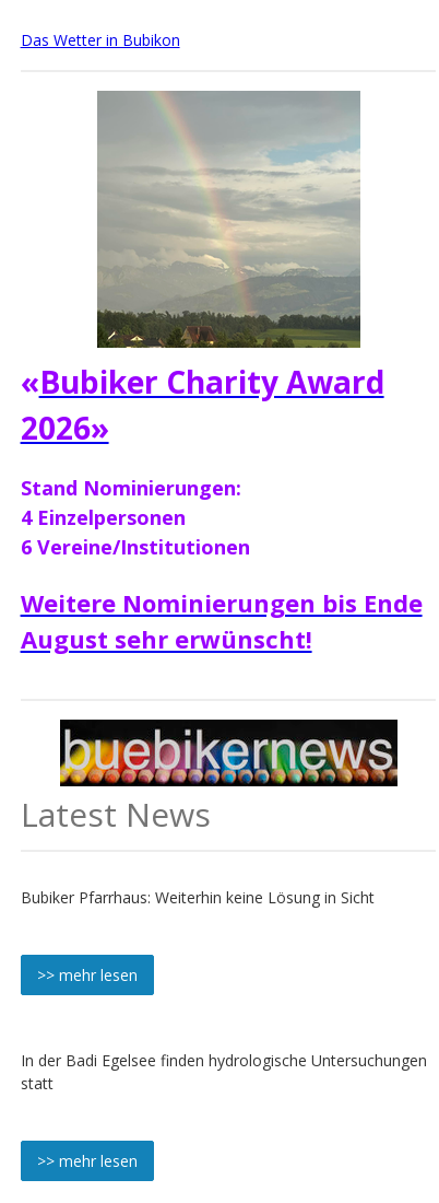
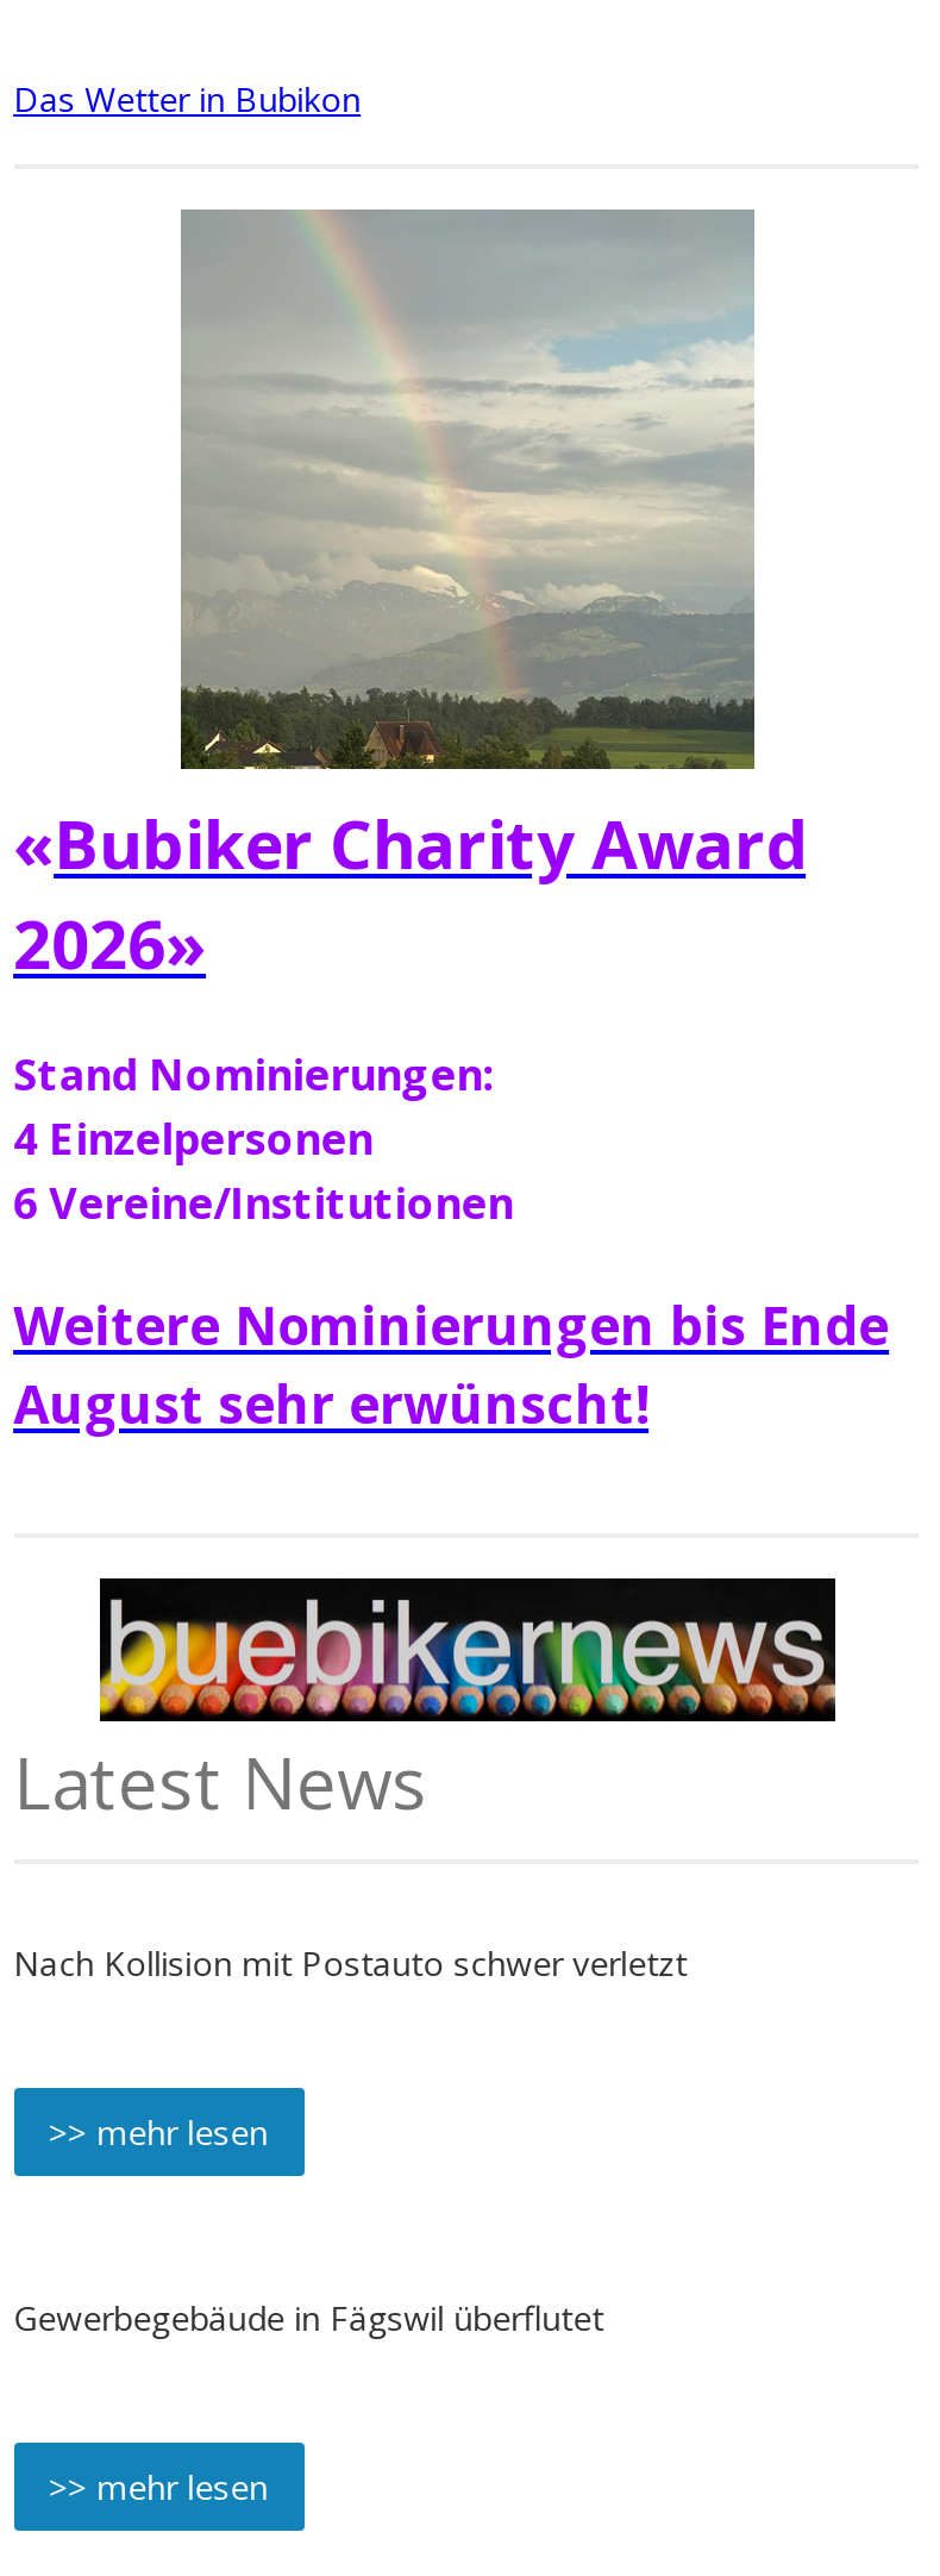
- Bubiker Pfarrhaus: Weiterhin keine Lösung in Sicht
+ Nach Kollision mit Postauto schwer verletzt

- In der Badi Egelsee finden hydrologische Untersuchungen
- statt
+ Gewerbegebäude in Fägswil überflutet
